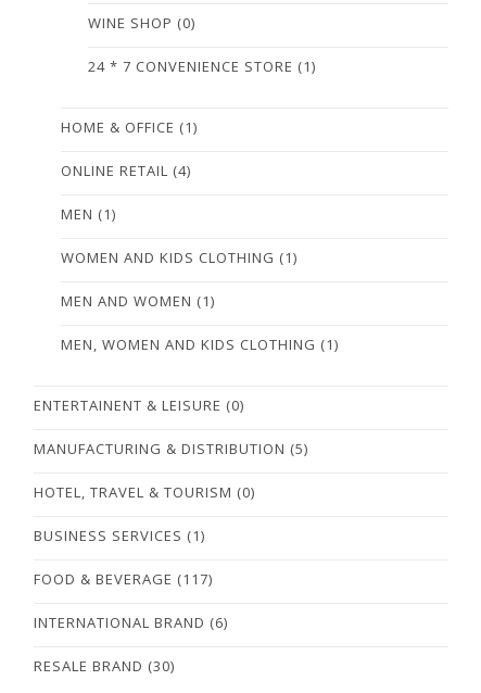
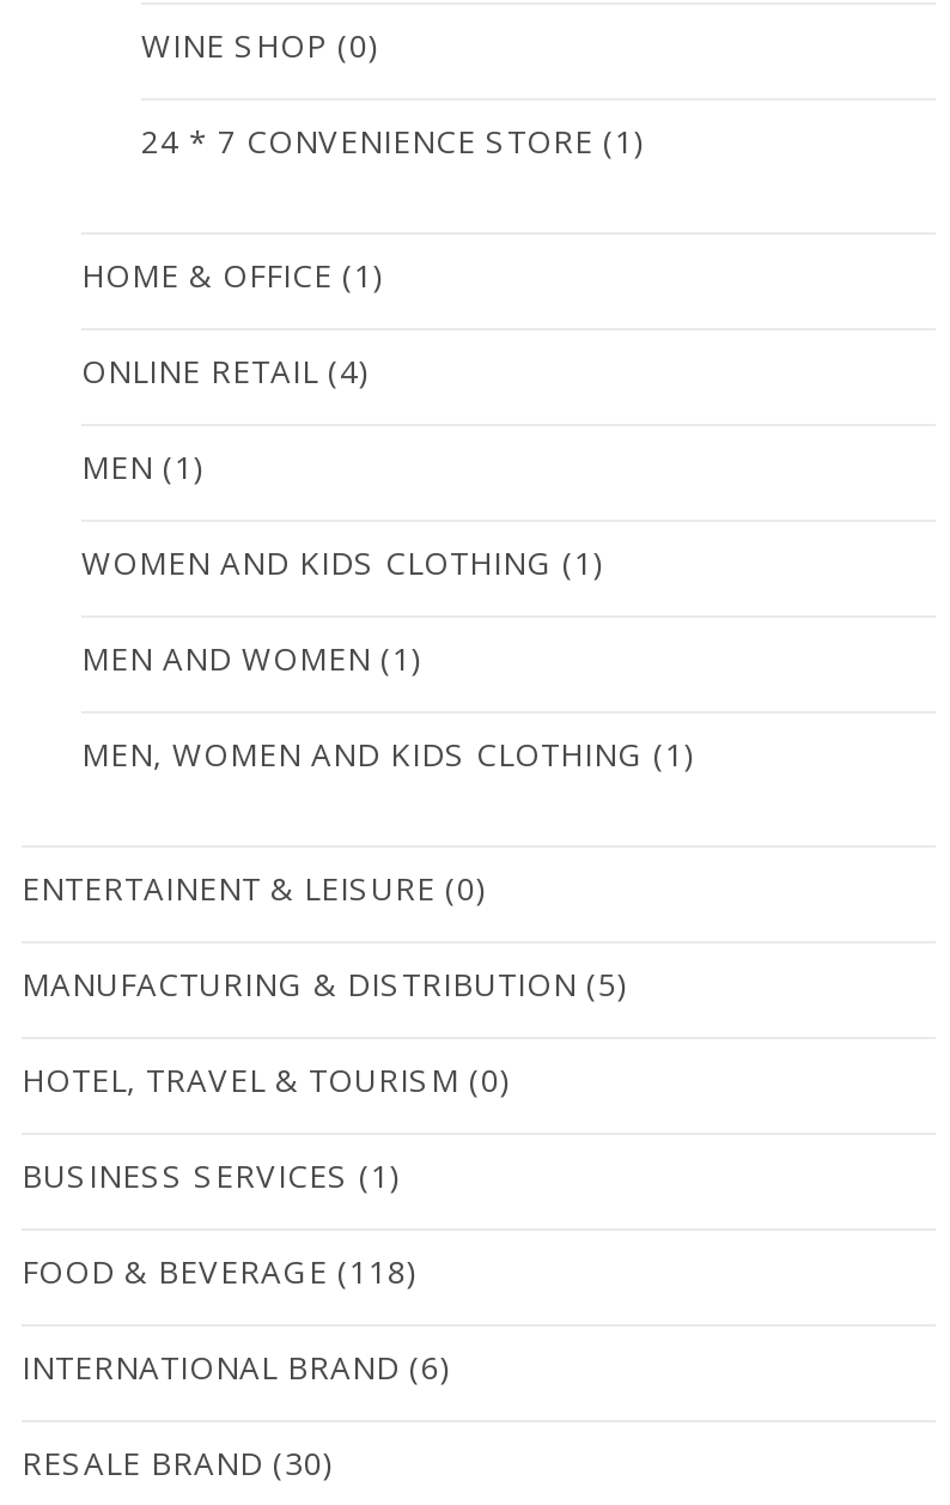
- FOOD & BEVERAGE (117)
+ FOOD & BEVERAGE (118)
